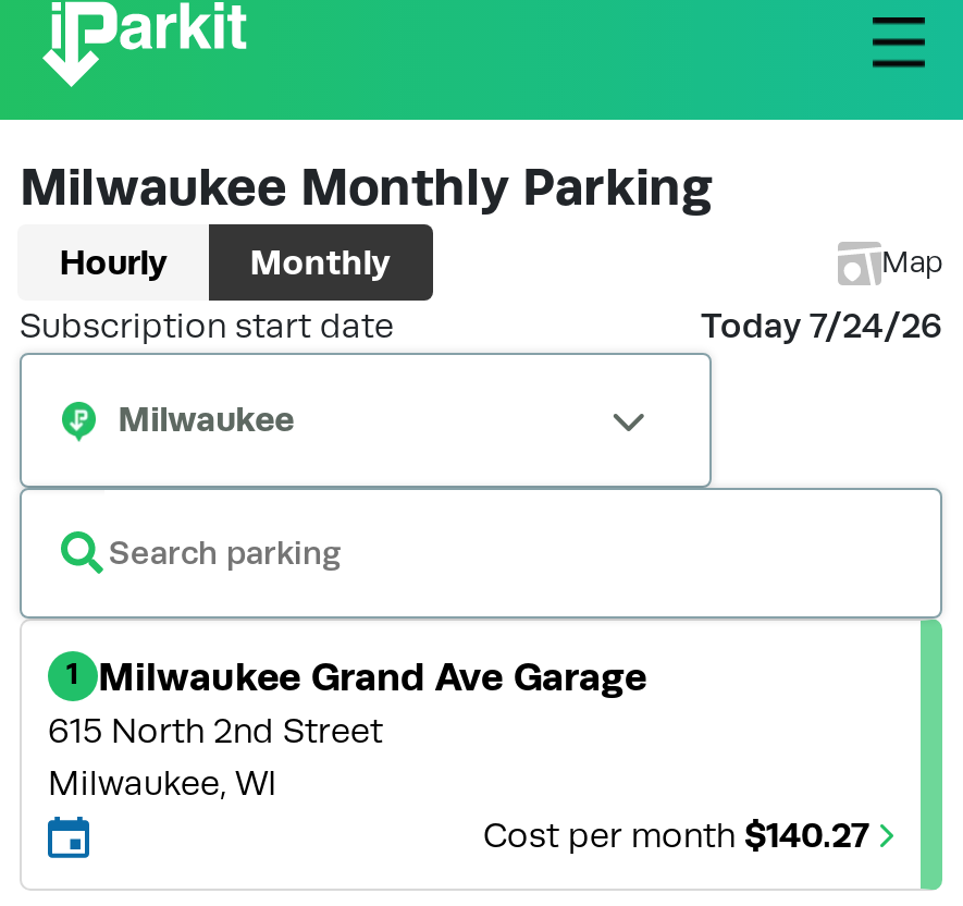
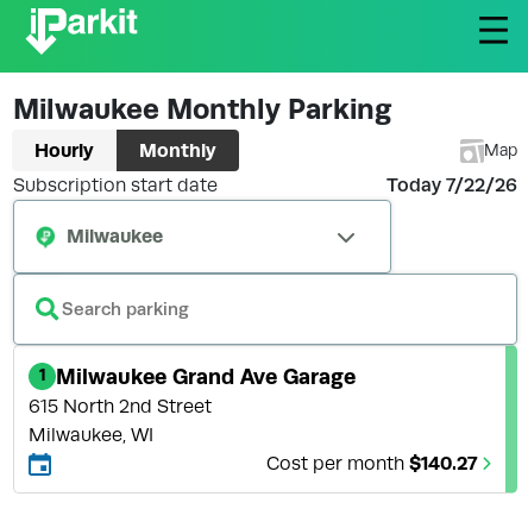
- Today 7/24/26
+ Today 7/22/26
